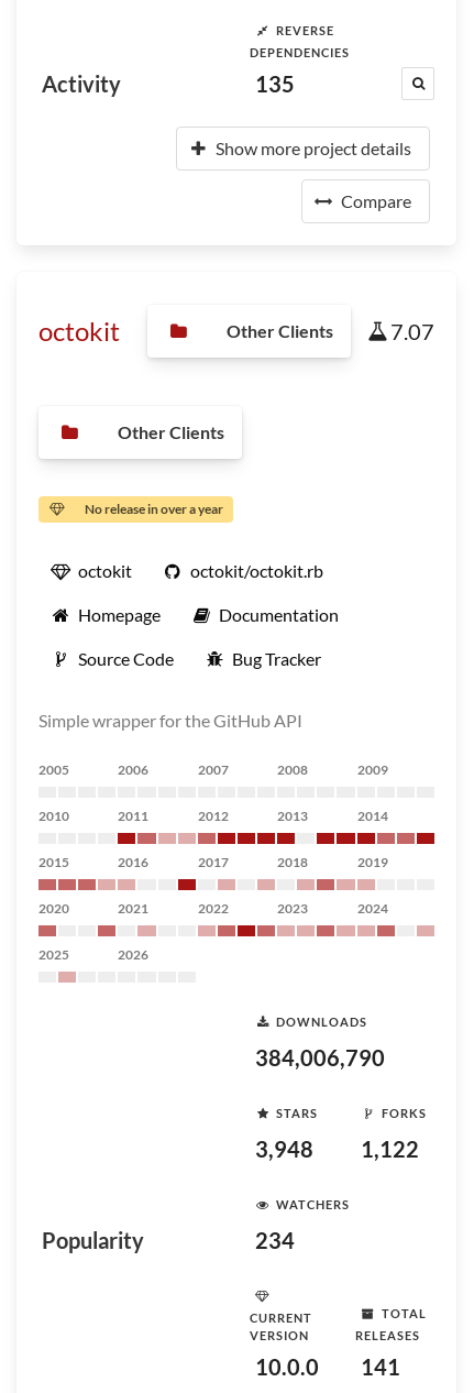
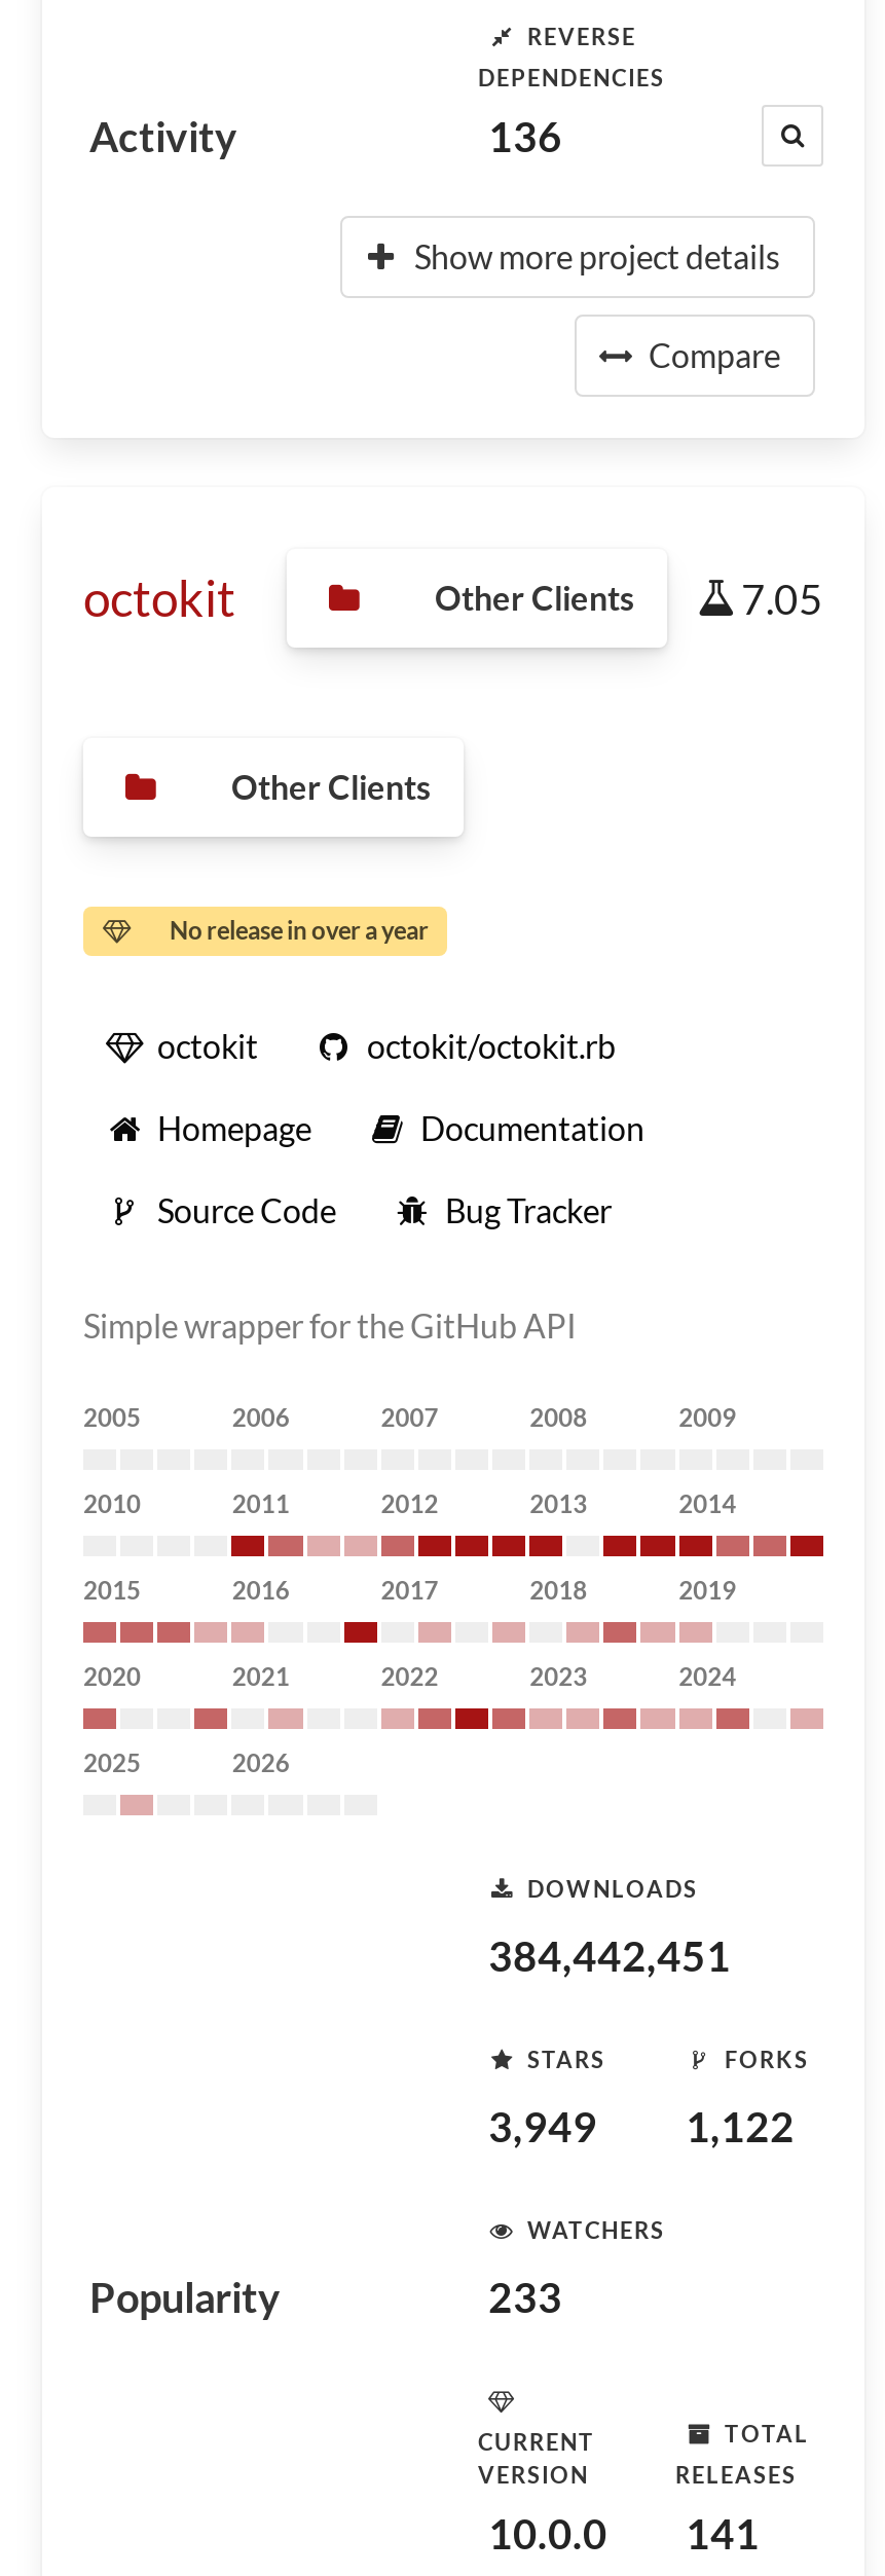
- 135
+ 136

- 7.07
+ 7.05

- 384,006,790
+ 384,442,451

- 3,948 1,122
+ 3,949 1,122

- 234
+ 233
